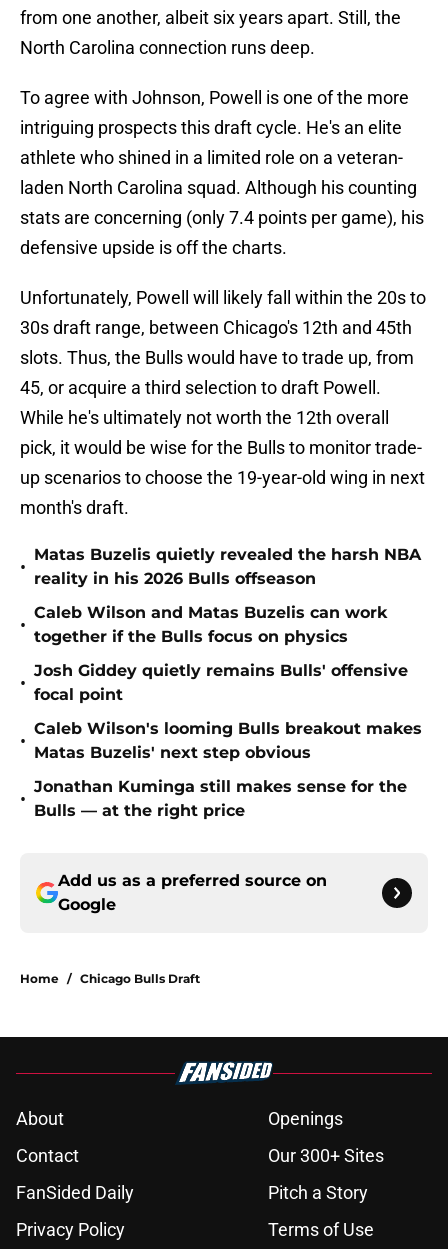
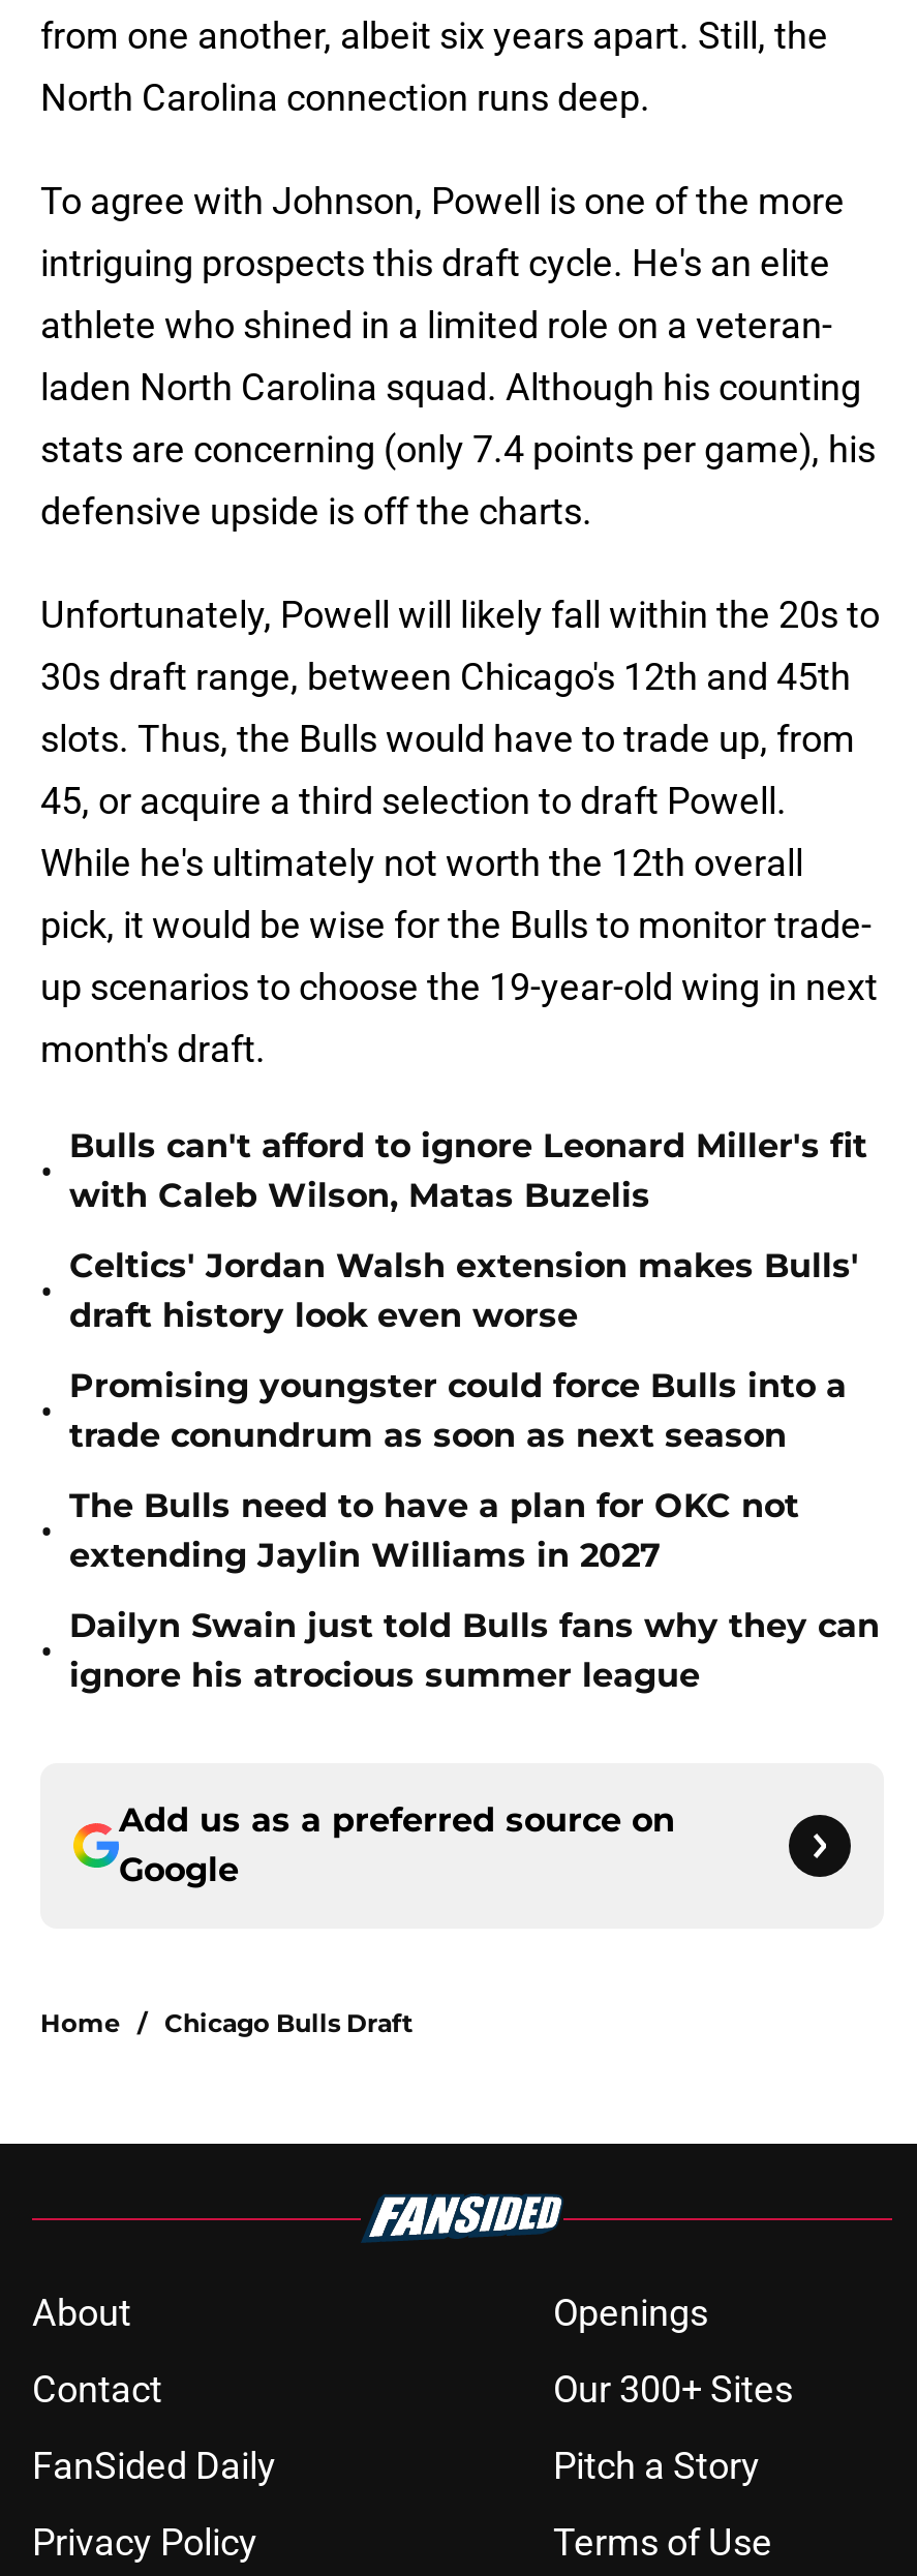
- Matas Buzelis quietly revealed the harsh NBA
- reality in his 2026 Bulls offseason
+ Bulls can't afford to ignore Leonard Miller's fit
+ with Caleb Wilson, Matas Buzelis

- Caleb Wilson and Matas Buzelis can work
- together if the Bulls focus on physics
+ Celtics' Jordan Walsh extension makes Bulls'
+ draft history look even worse

- Josh Giddey quietly remains Bulls' offensive
- focal point
+ Promising youngster could force Bulls into a
+ trade conundrum as soon as next season

- Caleb Wilson's looming Bulls breakout makes
- Matas Buzelis' next step obvious
+ The Bulls need to have a plan for OKC not
+ extending Jaylin Williams in 2027

- Jonathan Kuminga still makes sense for the
- Bulls — at the right price
+ Dailyn Swain just told Bulls fans why they can
+ ignore his atrocious summer league
